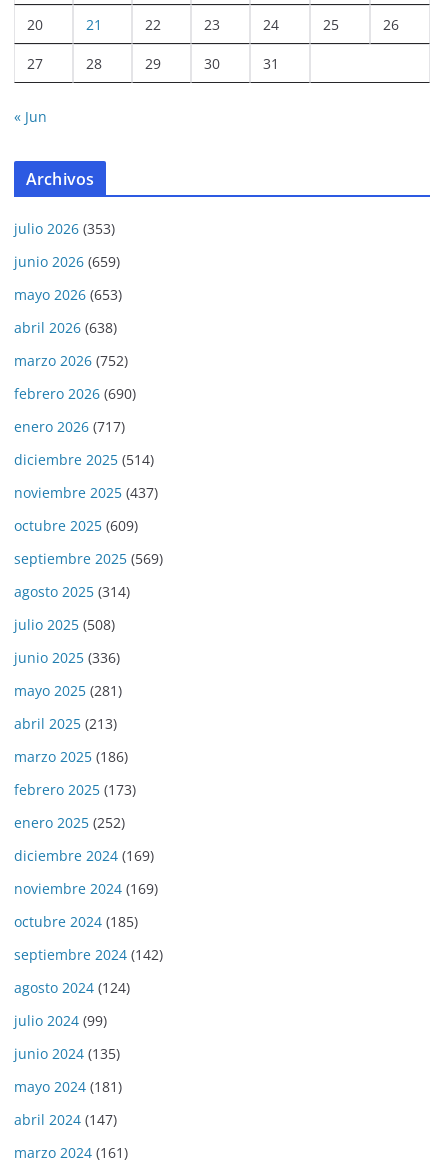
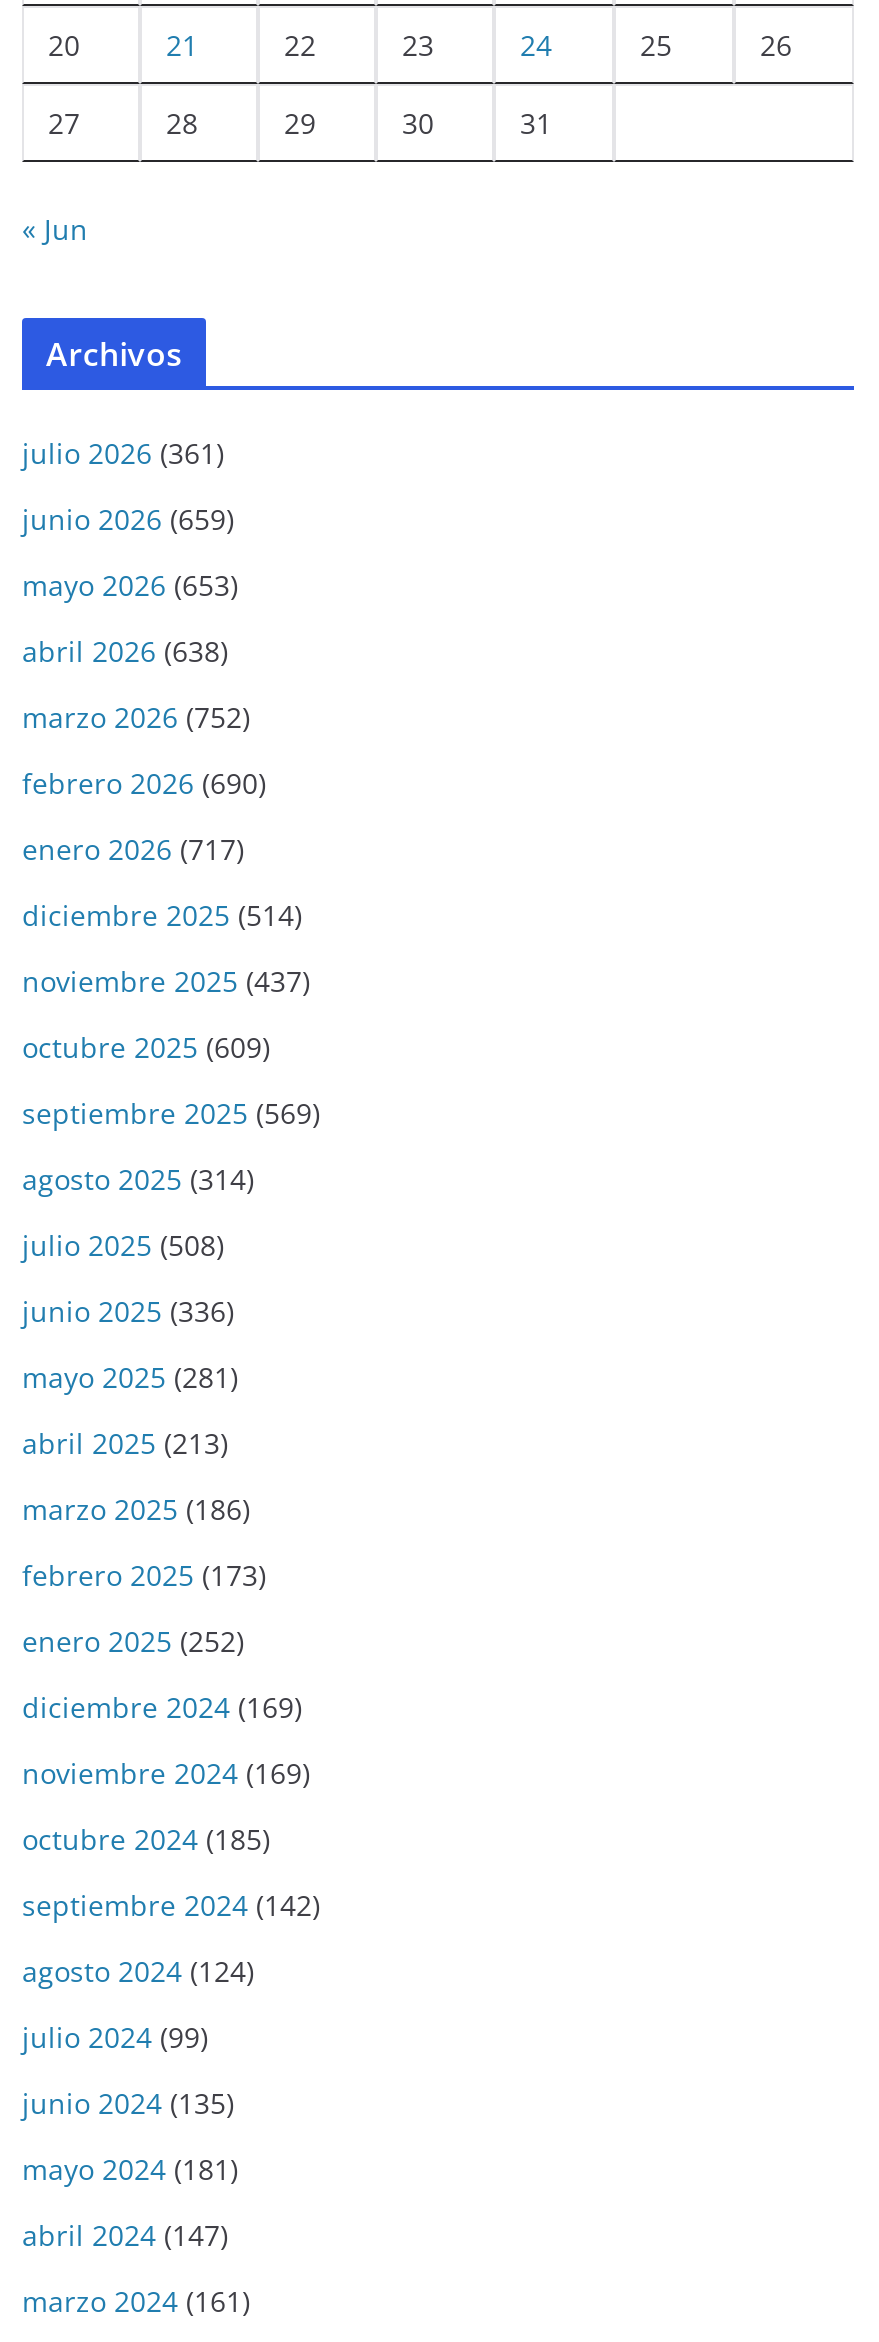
- julio 2026 (353)
+ julio 2026 (361)
